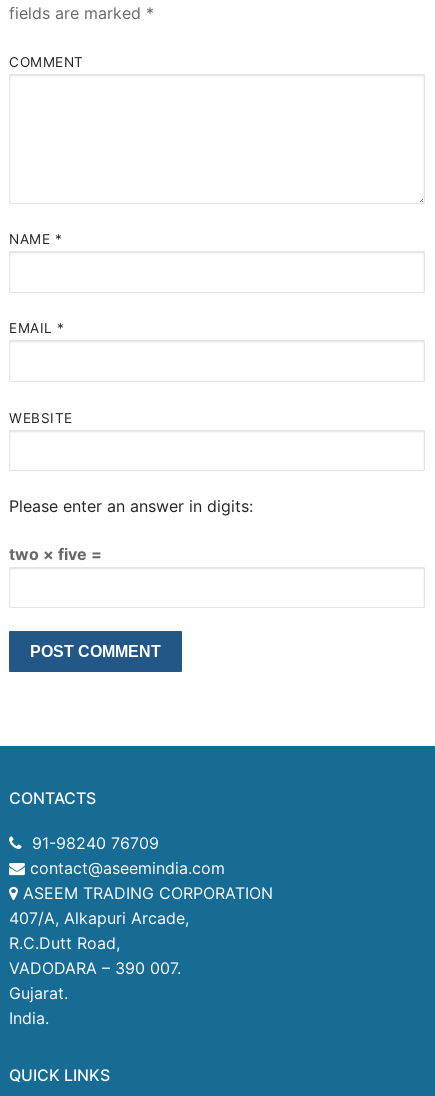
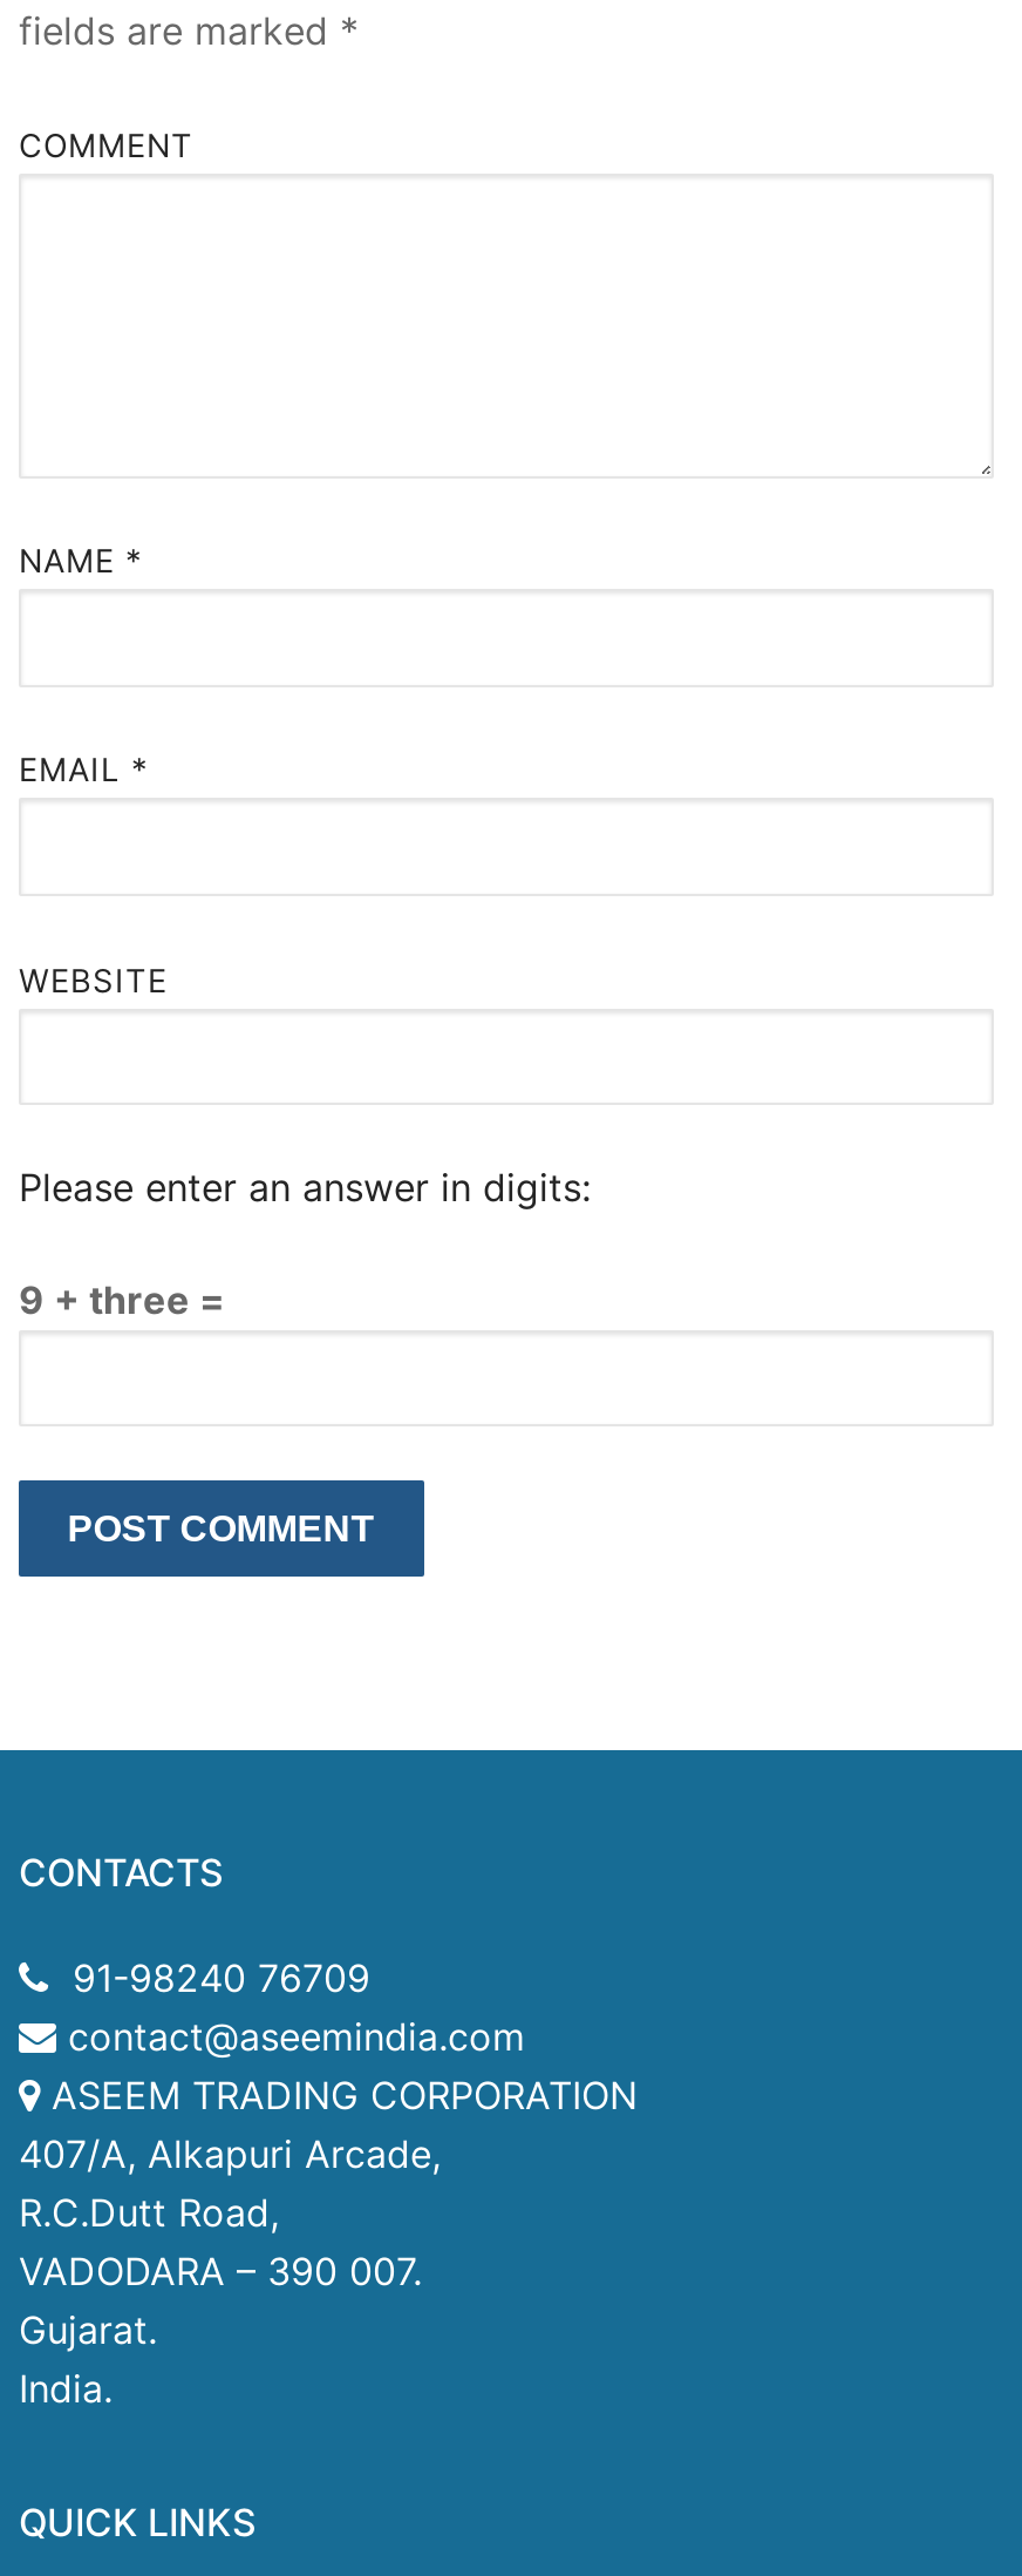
- two × five =
+ 9 + three =
